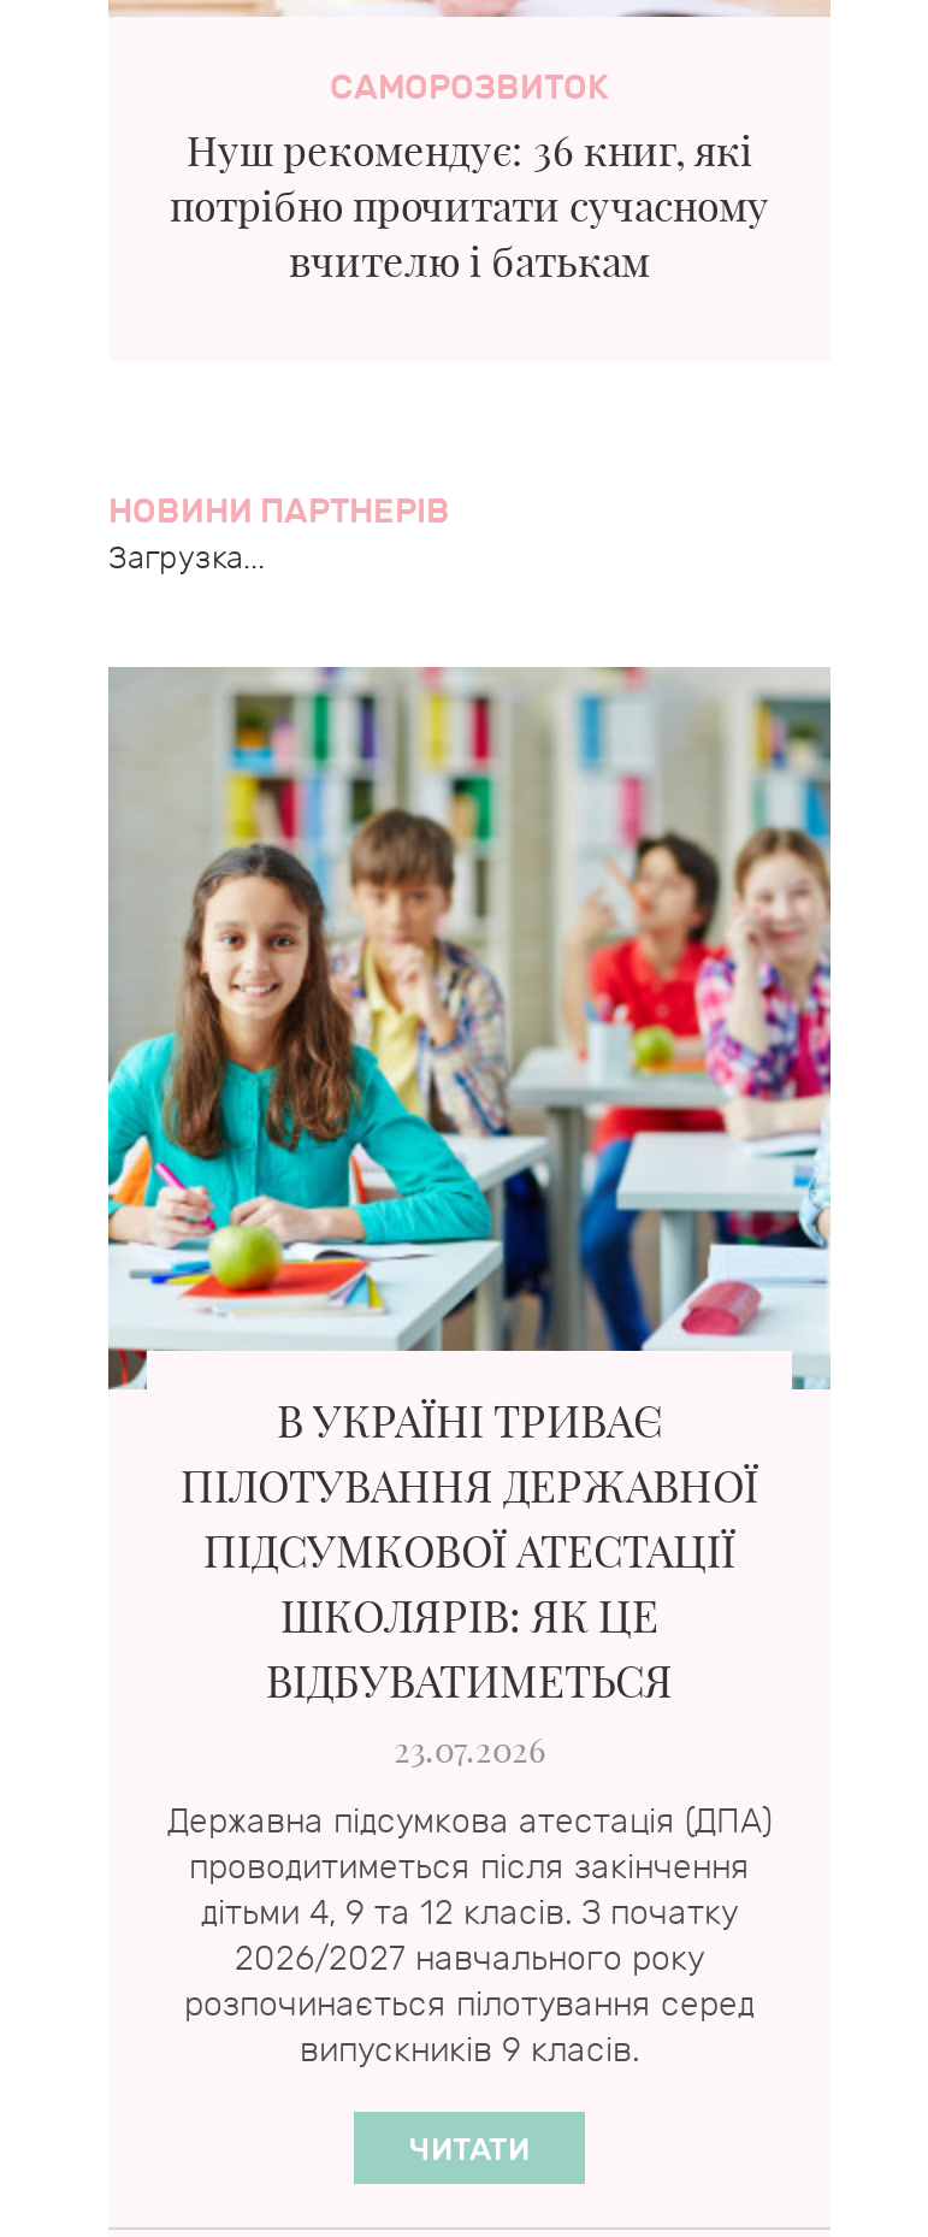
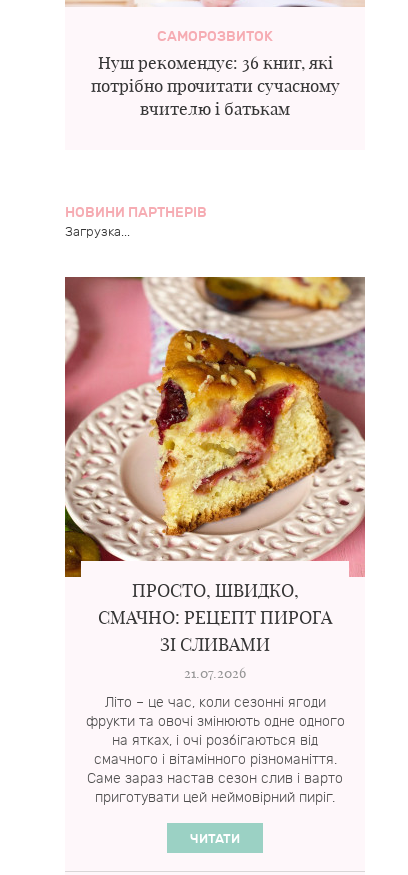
- [image]
- В УКРАЇНІ ТРИВАЄ
- ПІЛОТУВАННЯ ДЕРЖАВНОЇ
- ПІДСУМКОВОЇ АТЕСТАЦІЇ
- ШКОЛЯРІВ: ЯК ЦЕ
- ВІДБУВАТИМЕТЬСЯ
- 23.07.2026
+ [image]
+ ПРОСТО, ШВИДКО,
+ СМАЧНО: РЕЦЕПТ ПИРОГА
+ ЗІ СЛИВАМИ
+ 21.07.2026

- Державна підсумкова атестація (ДПА)
- проводитиметься після закінчення
- дітьми 4, 9 та 12 класів. З початку
- 2026/2027 навчального року
- розпочинається пілотування серед
- випускників 9 класів.
+ Літо – це час, коли сезонні ягоди
+ фрукти та овочі змінюють одне одного
+ на ятках, і очі розбігаються від
+ смачного і вітамінного різноманіття.
+ Саме зараз настав сезон слив і варто
+ приготувати цей неймовірний пиріг.
